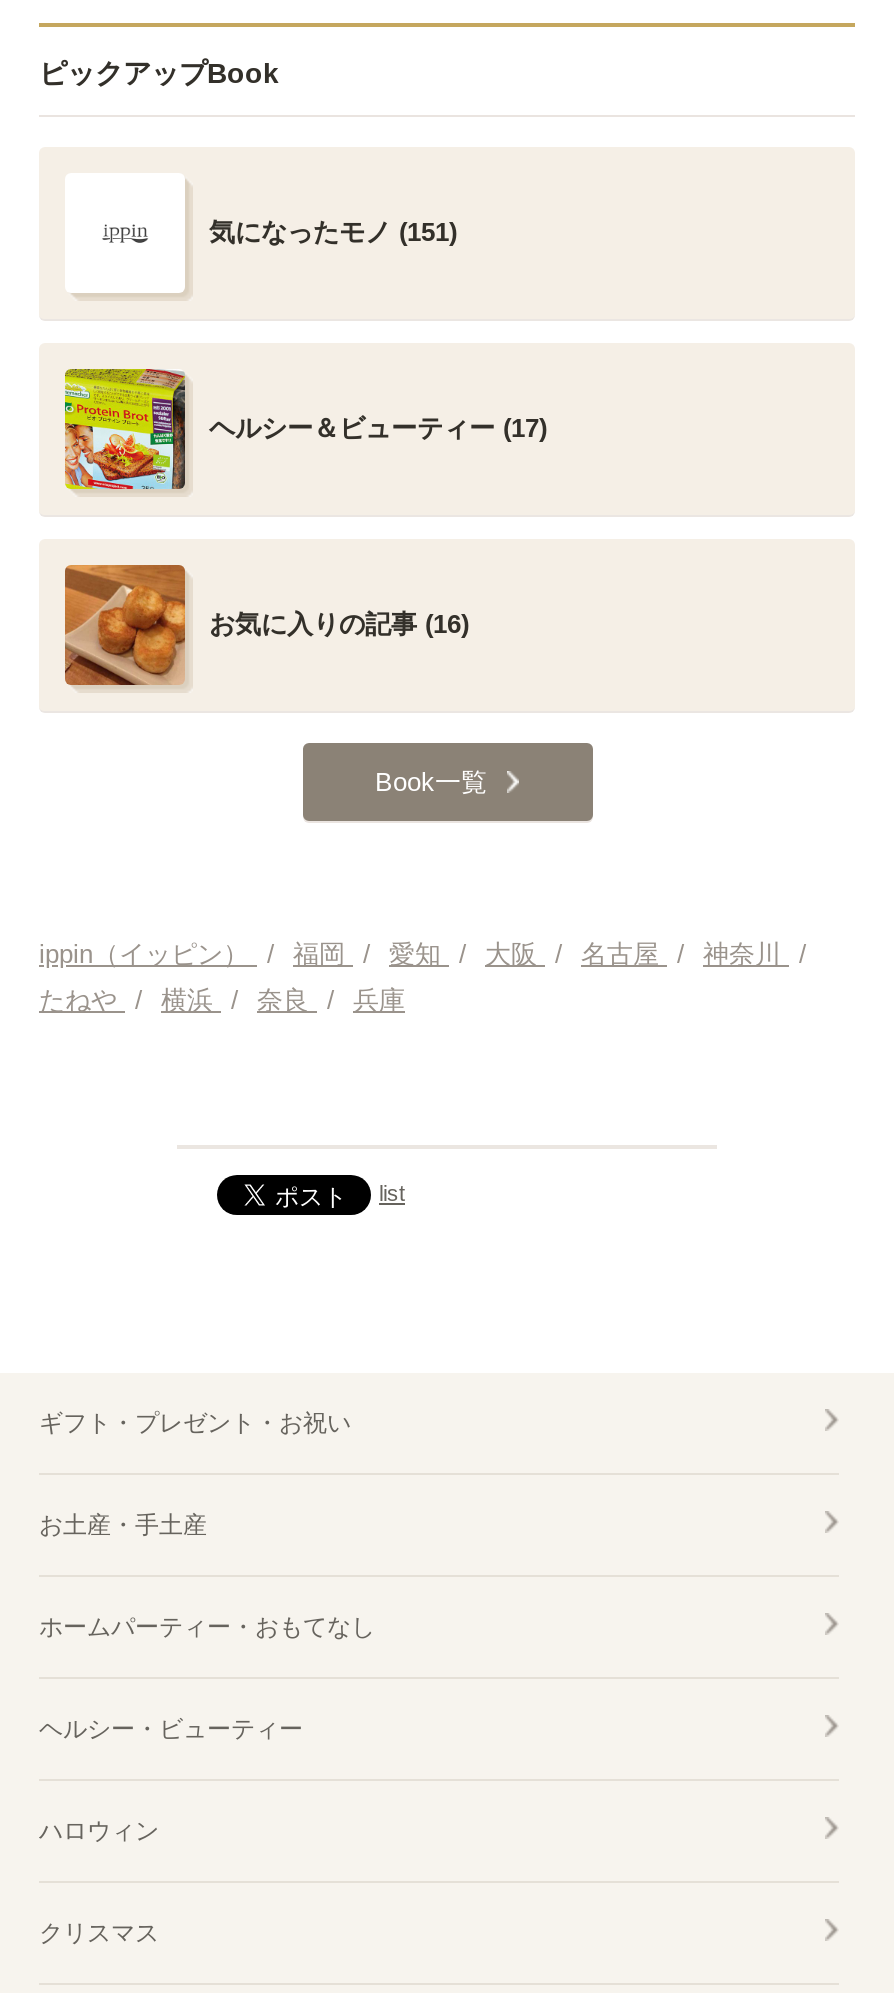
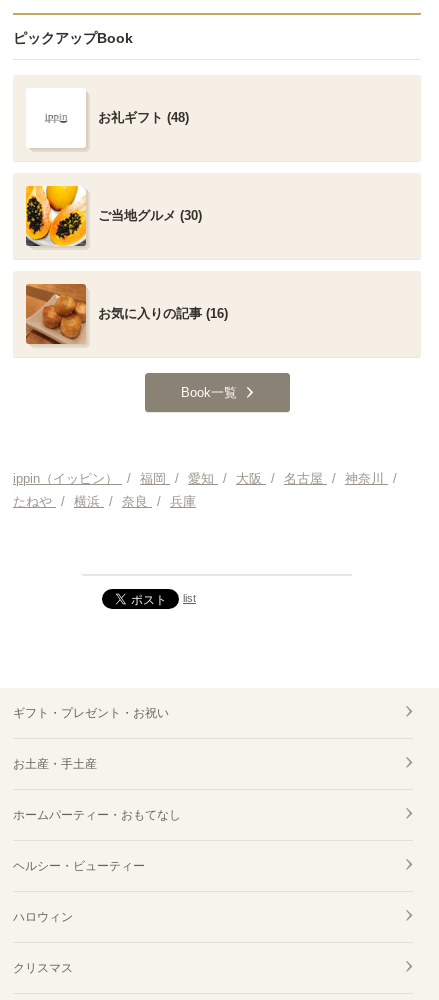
- 気になったモノ (151)
+ お礼ギフト (48)

- [image]
- ヘルシー＆ビューティー (17)
+ [image]
+ ご当地グルメ (30)
